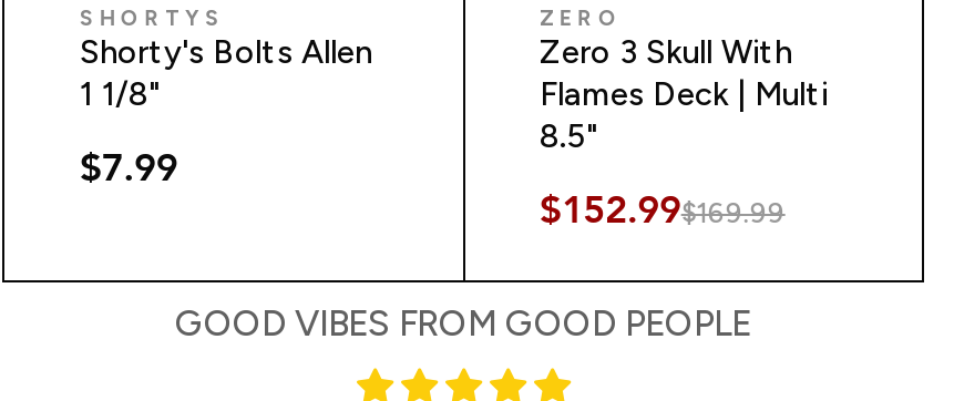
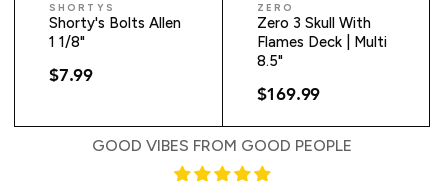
- $152.99$169.99
+ $169.99
